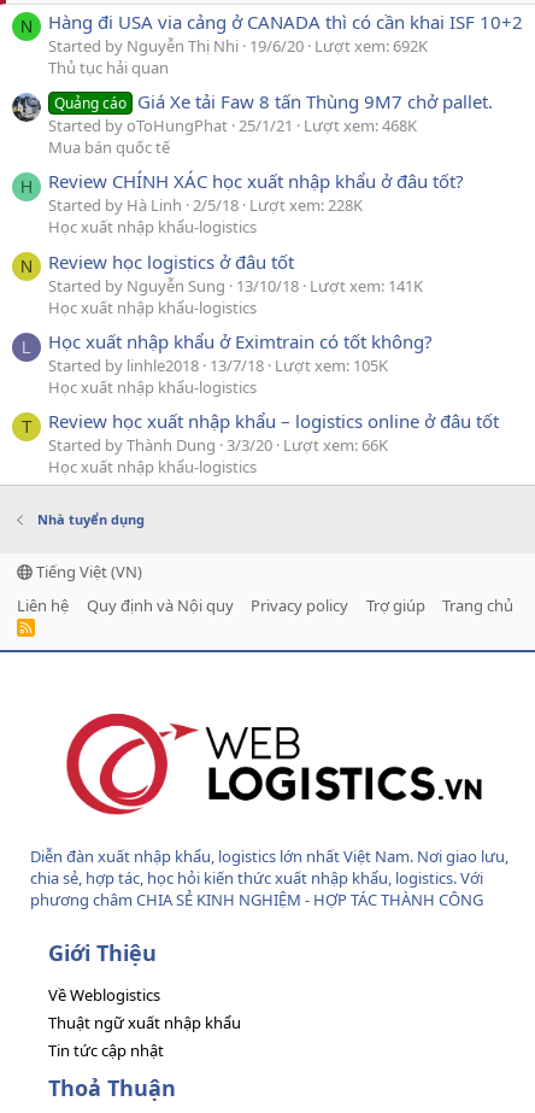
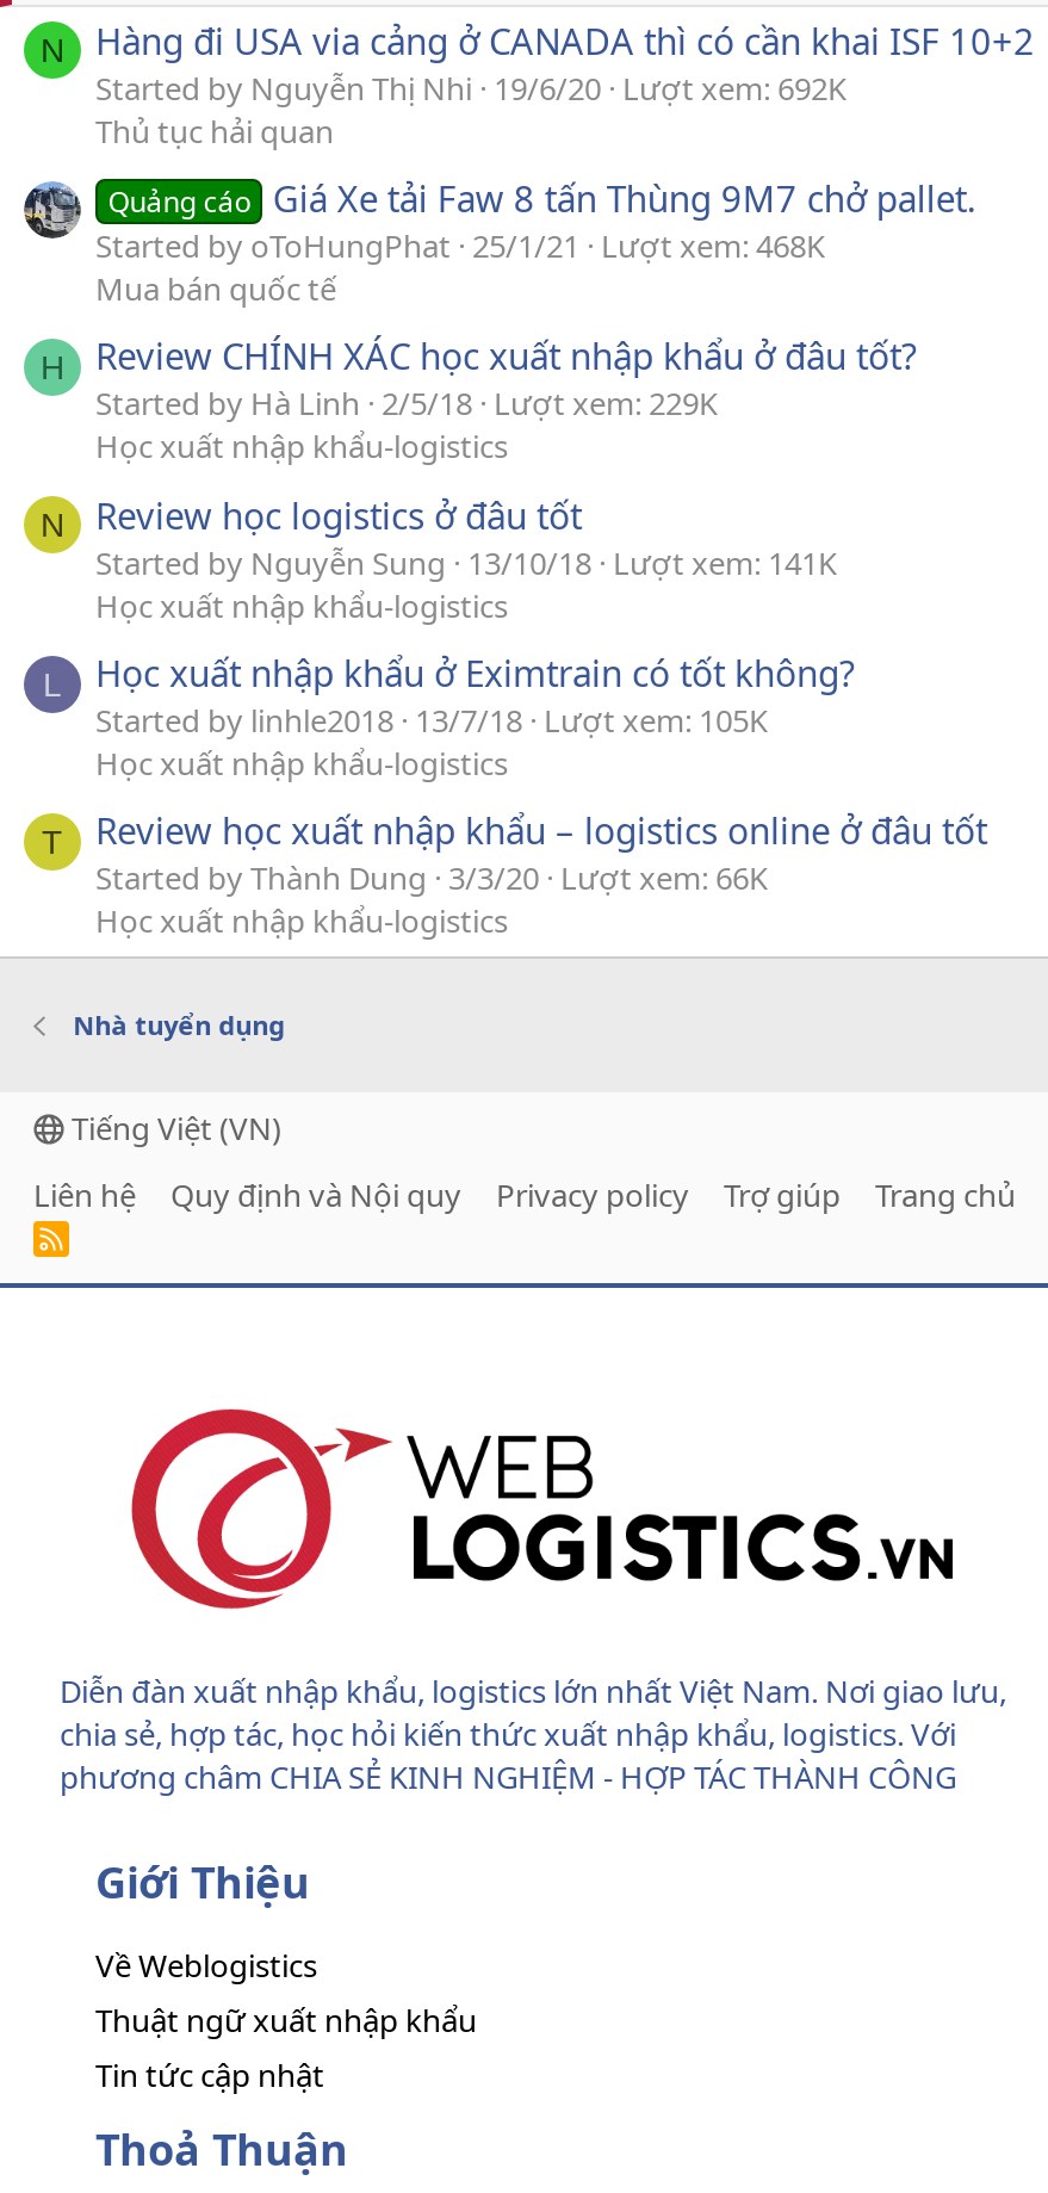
- Started by Hà Linh 2/5/18 Lượt xem: 228K
+ Started by Hà Linh 2/5/18 Lượt xem: 229K
